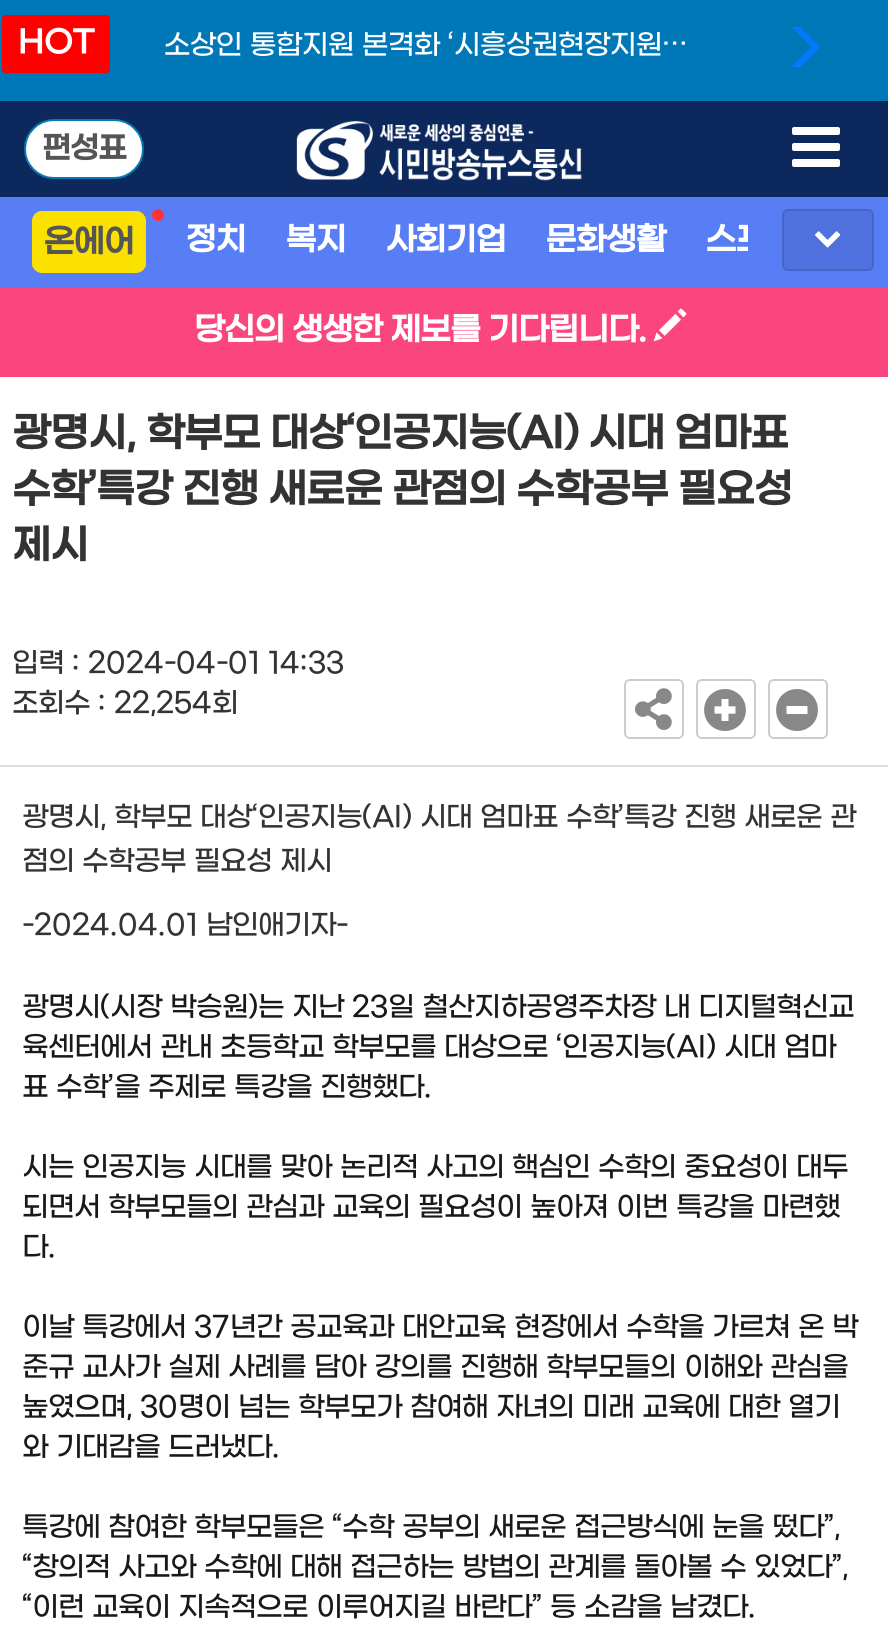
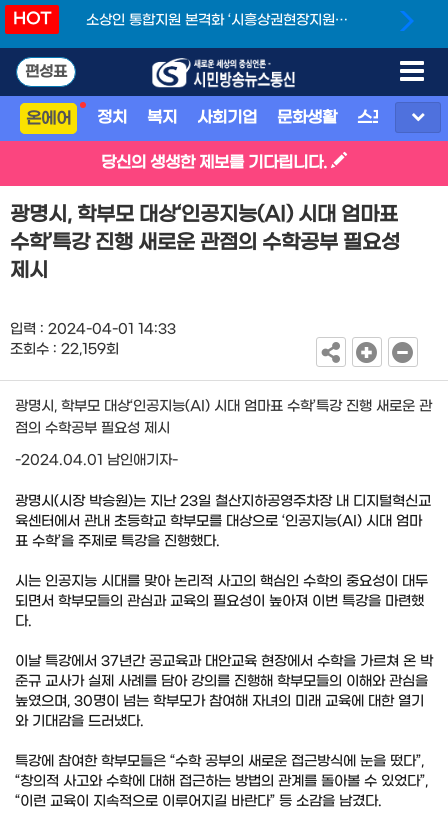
- 조회수 : 22,254회
+ 조회수 : 22,159회
